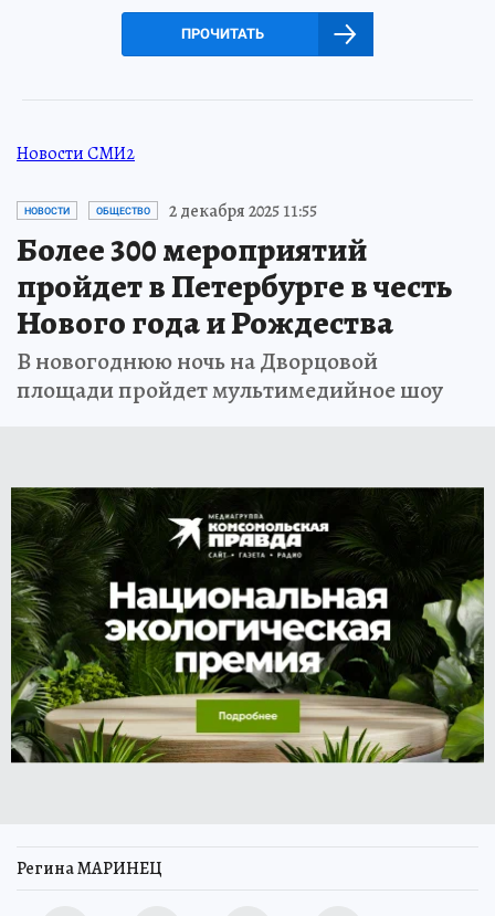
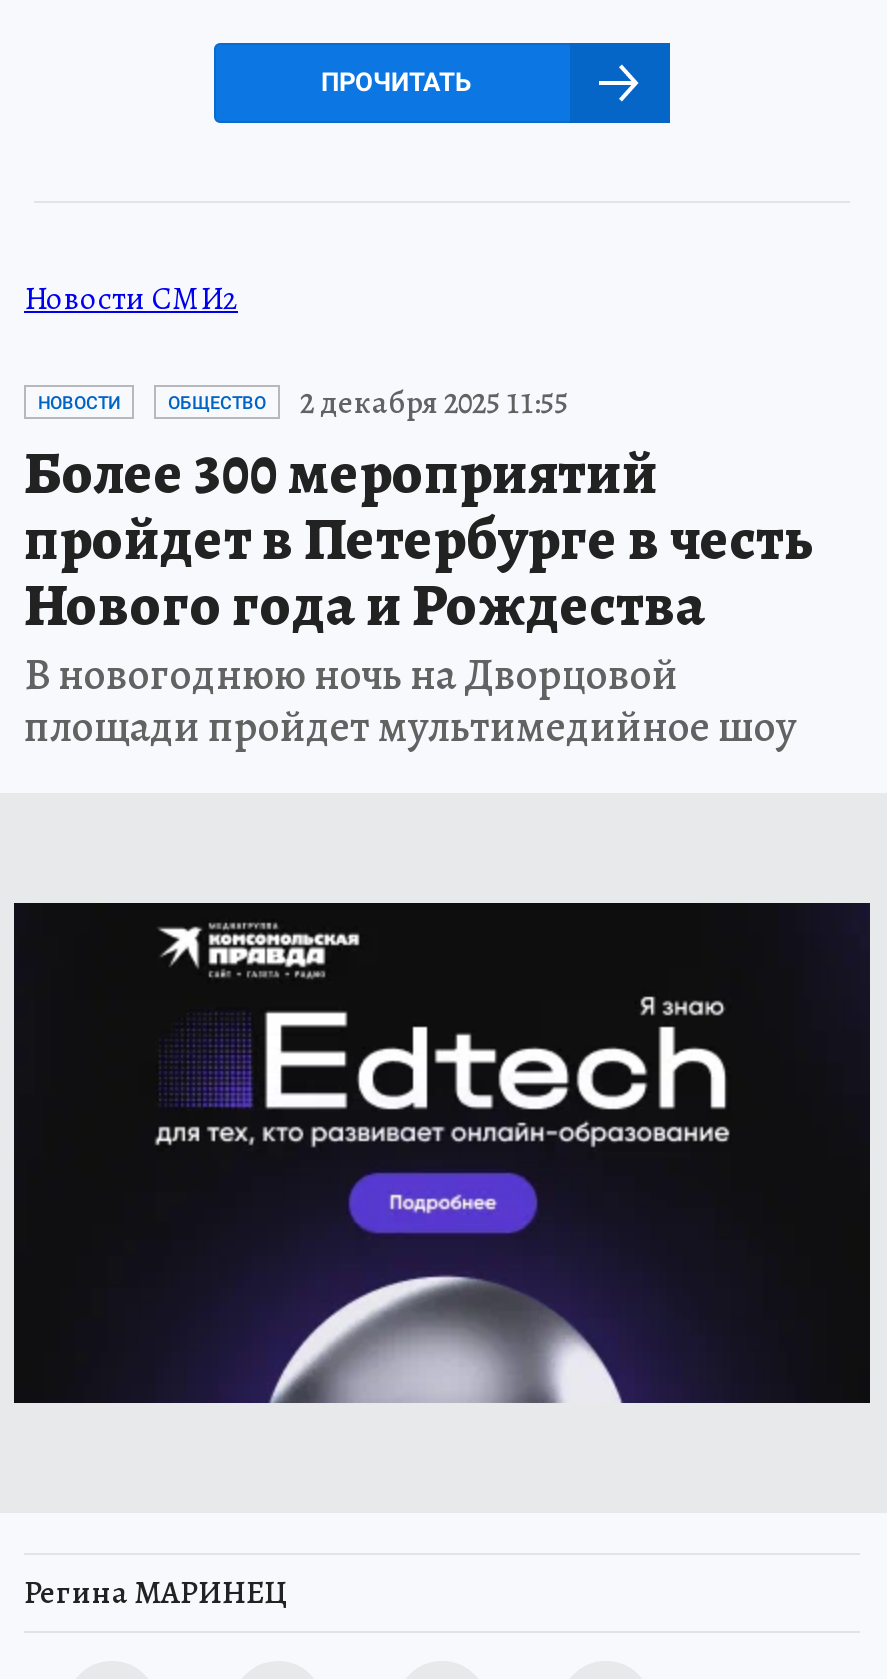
- [image]
+ [image]
